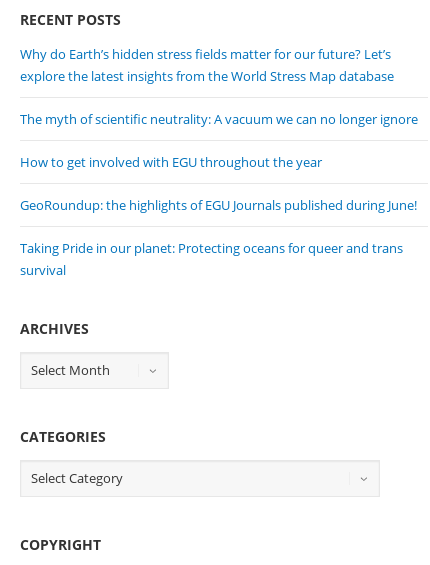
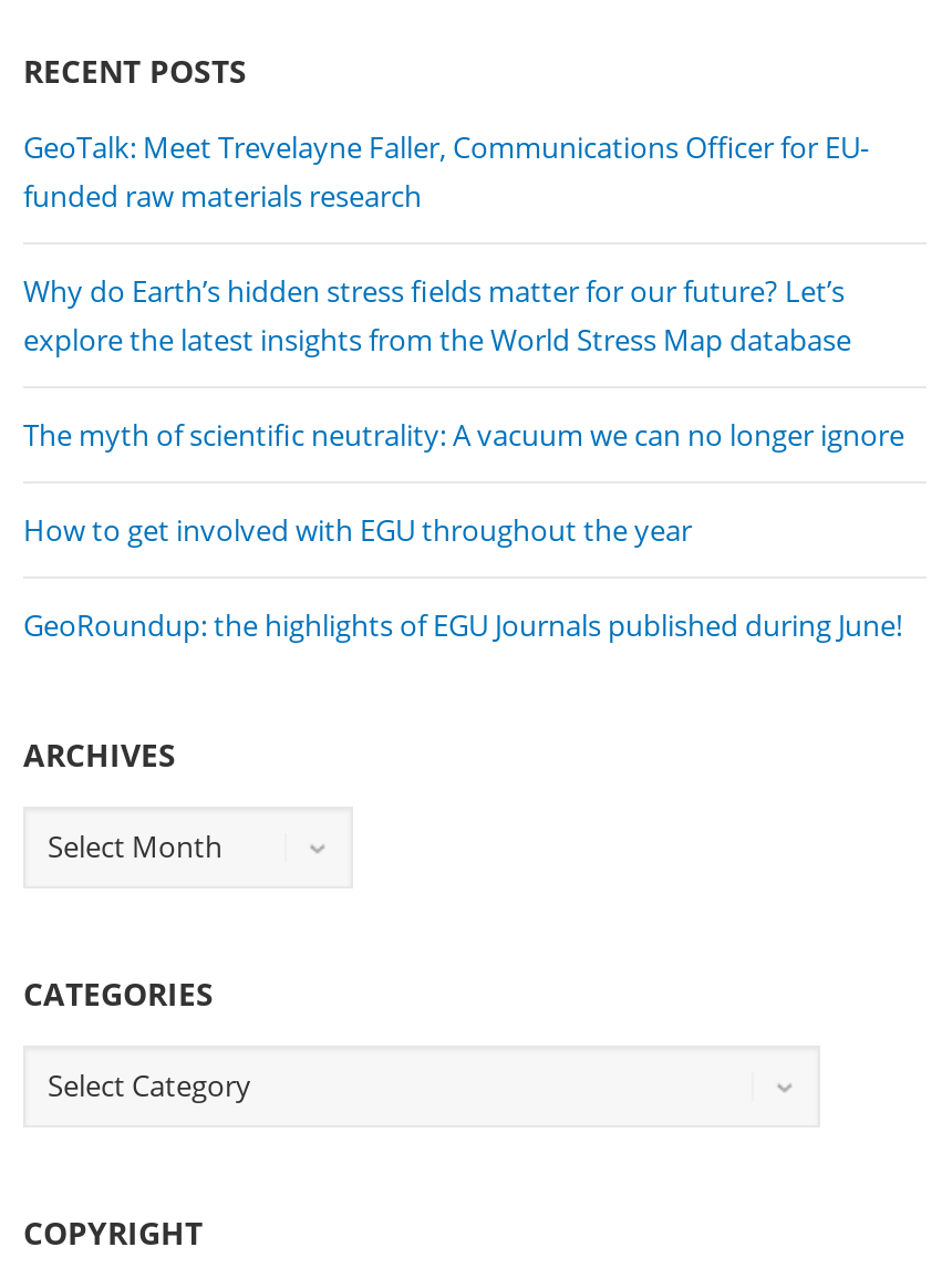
+ GeoTalk: Meet Trevelayne Faller, Communications Officer for EU-
+ funded raw materials research

moved down: Why do Earth’s hidden stress fields matter for our future? Let’s | explore the latest insights from the World Stress Map database | The myth of scientific neutrality: A vacuum we can no longer ignore | How to get involved with EGU throughout the year | GeoRoundup: the highlights of EGU Journals published during June!

- Taking Pride in our planet: Protecting oceans for queer and trans
- survival
